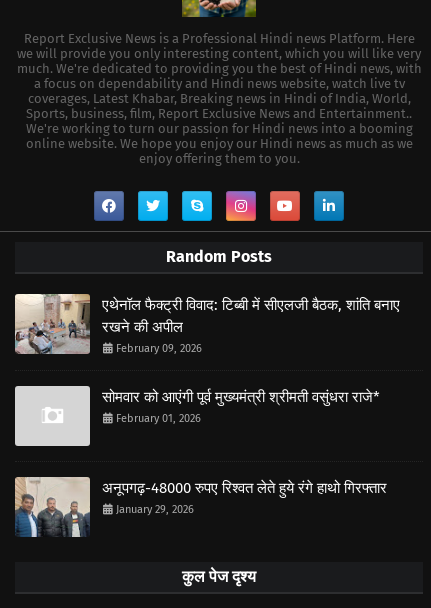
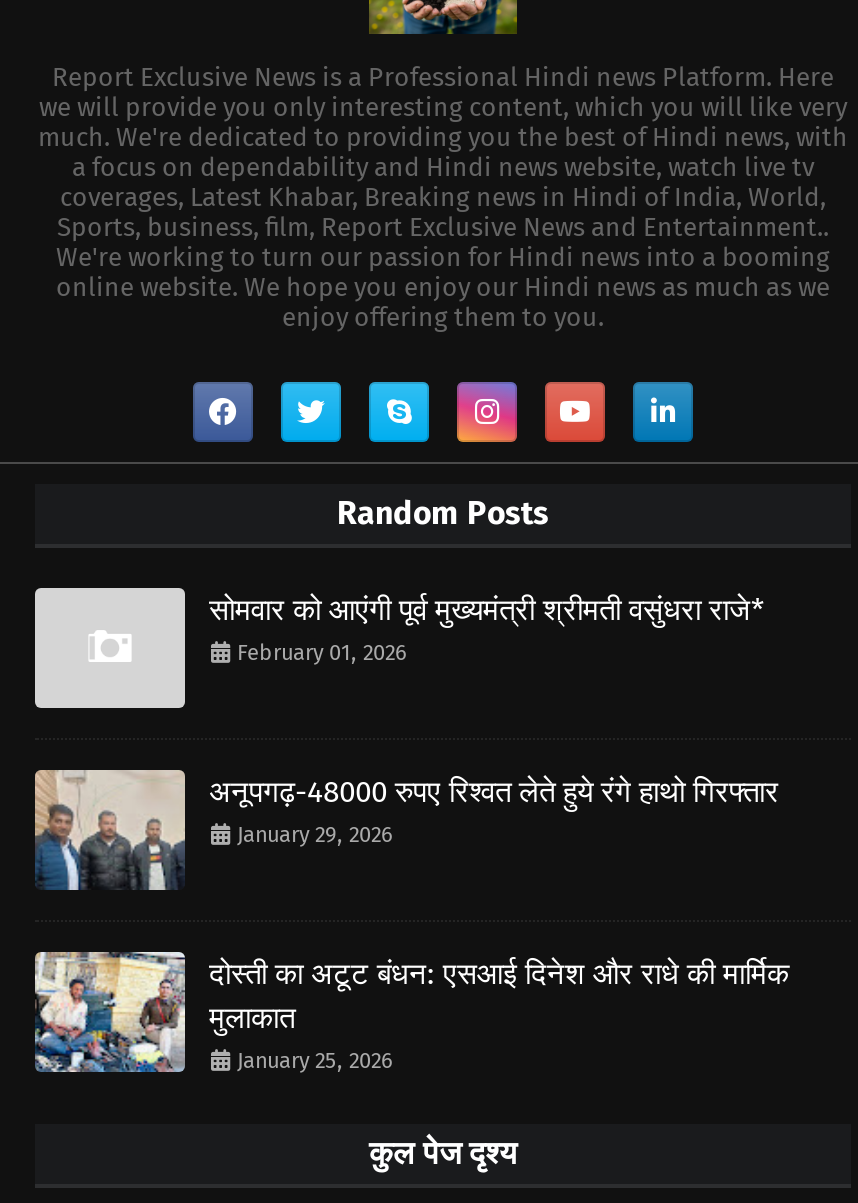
- [image]
- एथेनॉल फैक्ट्री विवाद: टिब्बी में सीएलजी बैठक, शांति बनाए
- रखने की अपील
- February 09, 2026

moved up: [image] | सोमवार को आएंगी पूर्व मुख्यमंत्री श्रीमती वसुंधरा राजे* | February 01, 2026 | अनूपगढ़-48000 रुपए रिश्वत लेते हुये रंगे हाथो गिरफ्तार | January 29, 2026

+ [image]
+ दोस्ती का अटूट बंधन: एसआई दिनेश और राधे की मार्मिक
+ मुलाकात
+ January 25, 2026
